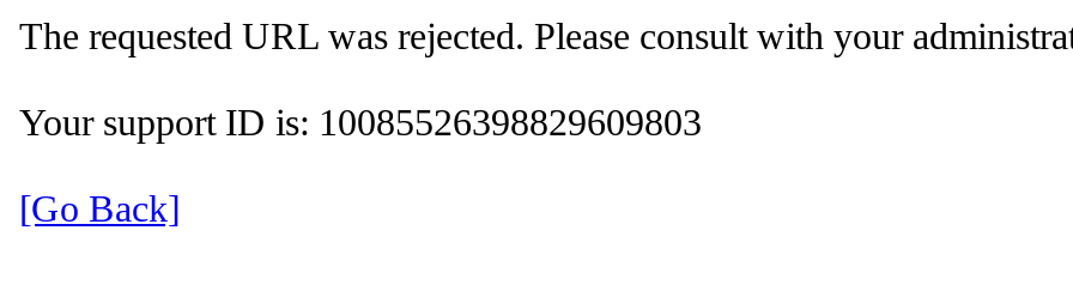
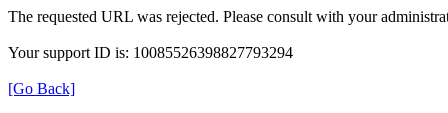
- Your support ID is: 10085526398829609803
+ Your support ID is: 10085526398827793294
